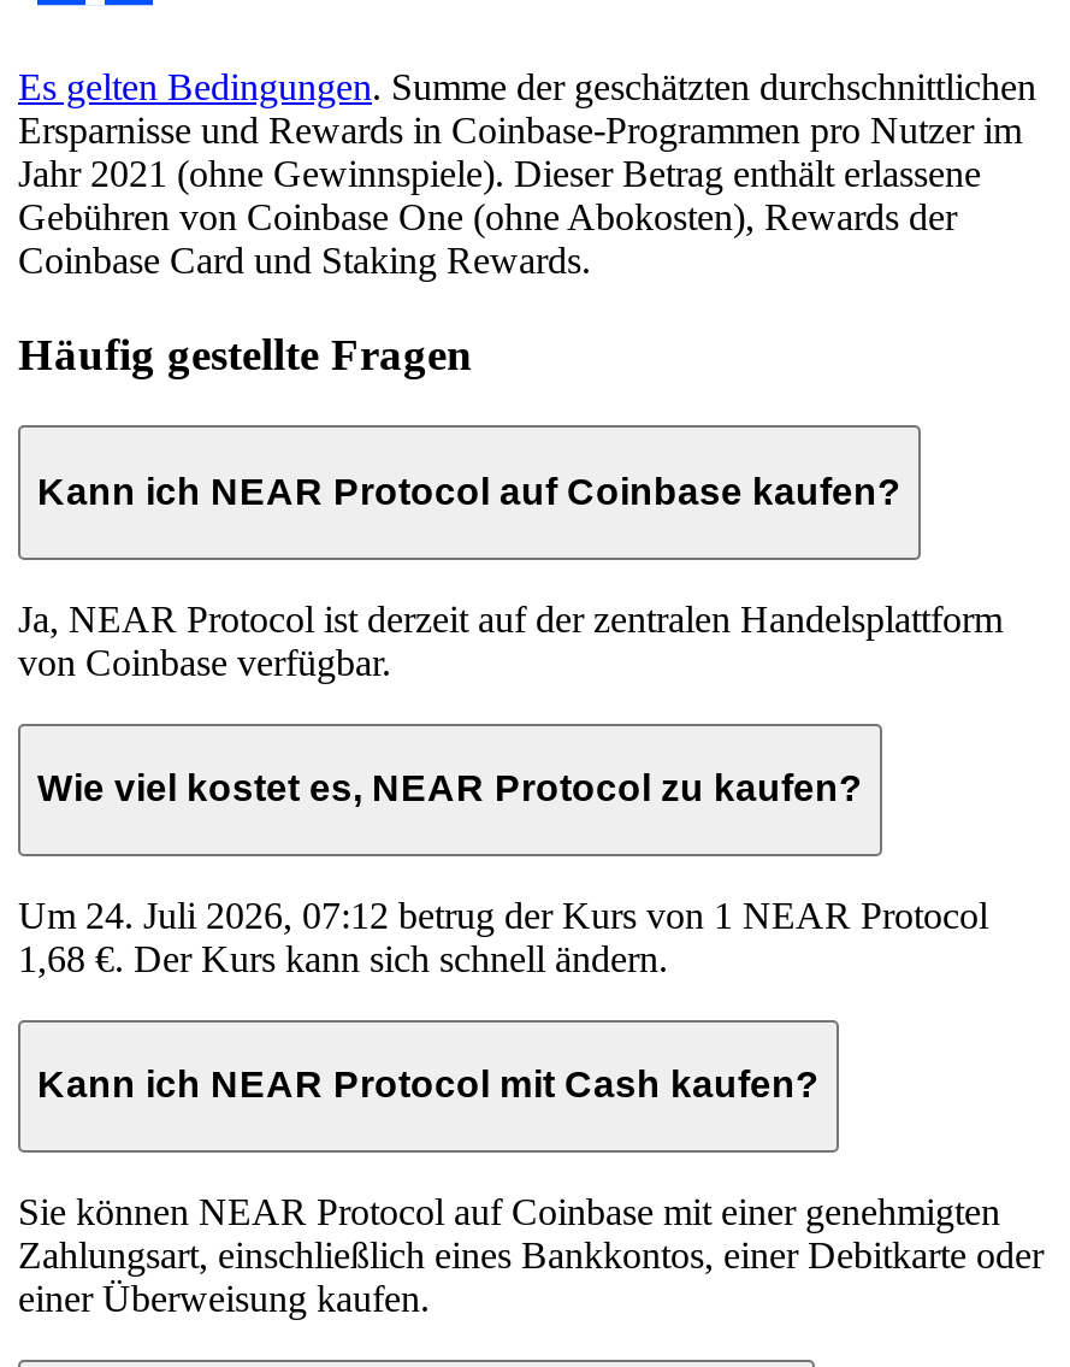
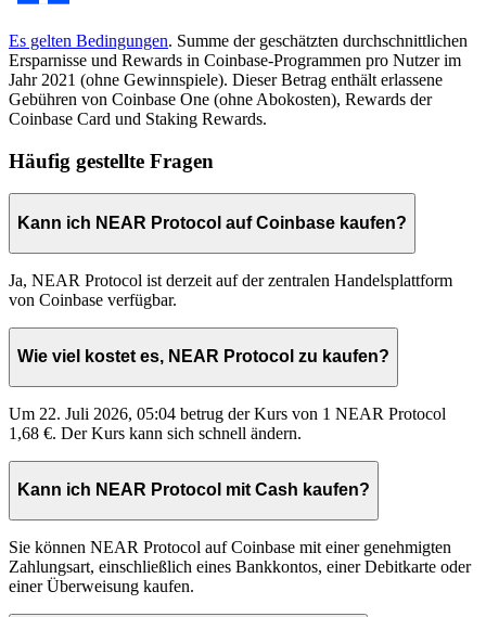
- Um 24. Juli 2026, 07:12 betrug der Kurs von 1 NEAR Protocol
+ Um 22. Juli 2026, 05:04 betrug der Kurs von 1 NEAR Protocol
